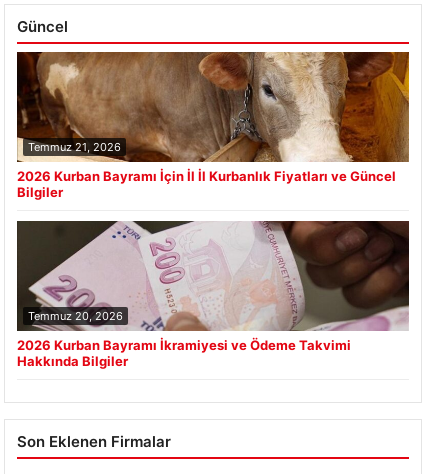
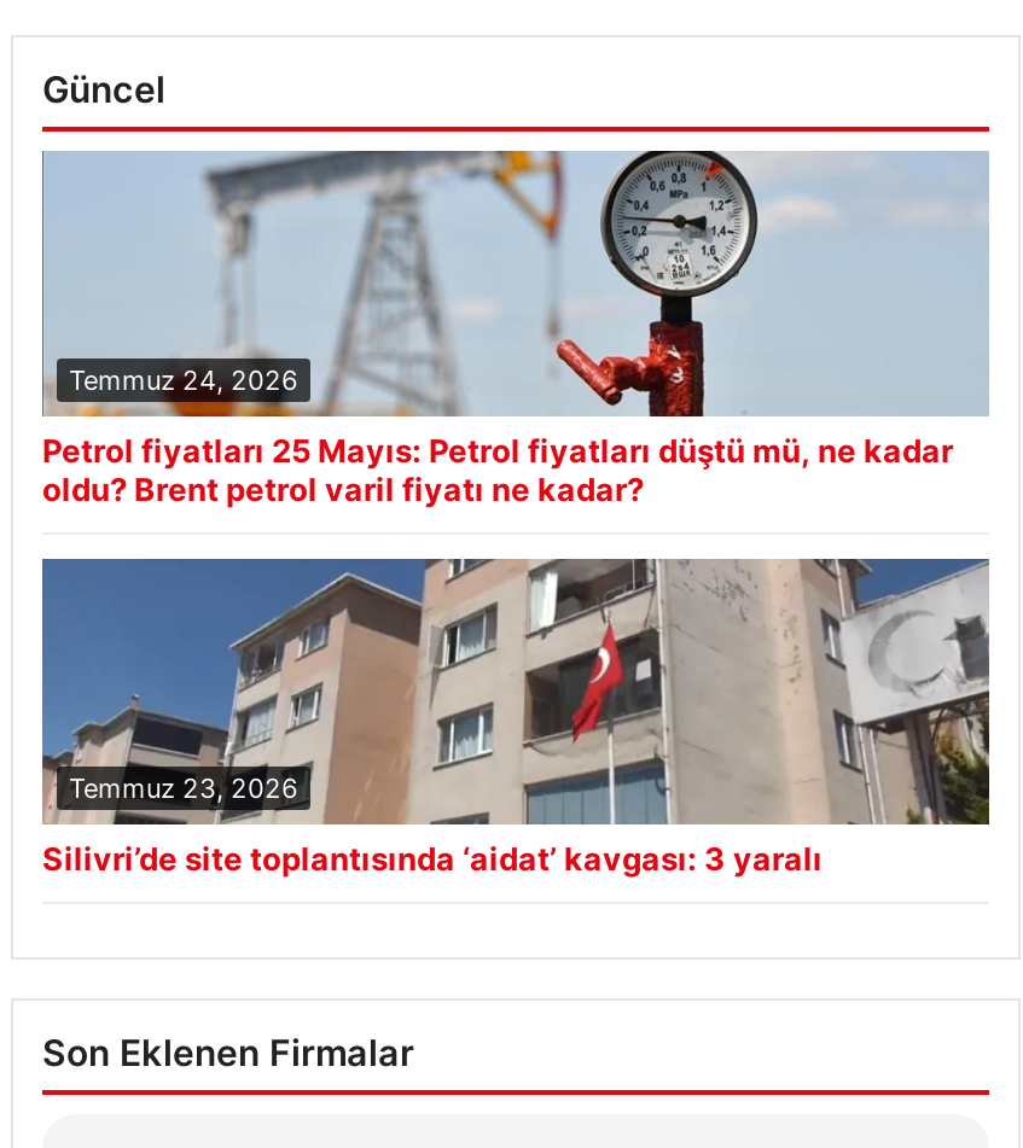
- [image]
- Temmuz 21, 2026
+ [image]
+ Temmuz 24, 2026

- 2026 Kurban Bayramı İçin İl İl Kurbanlık Fiyatları ve Güncel
- Bilgiler
+ Petrol fiyatları 25 Mayıs: Petrol fiyatları düştü mü, ne kadar
+ oldu? Brent petrol varil fiyatı ne kadar?

- [image]
- Temmuz 20, 2026
+ [image]
+ Temmuz 23, 2026

- 2026 Kurban Bayramı İkramiyesi ve Ödeme Takvimi
- Hakkında Bilgiler
+ Silivri’de site toplantısında ‘aidat’ kavgası: 3 yaralı
